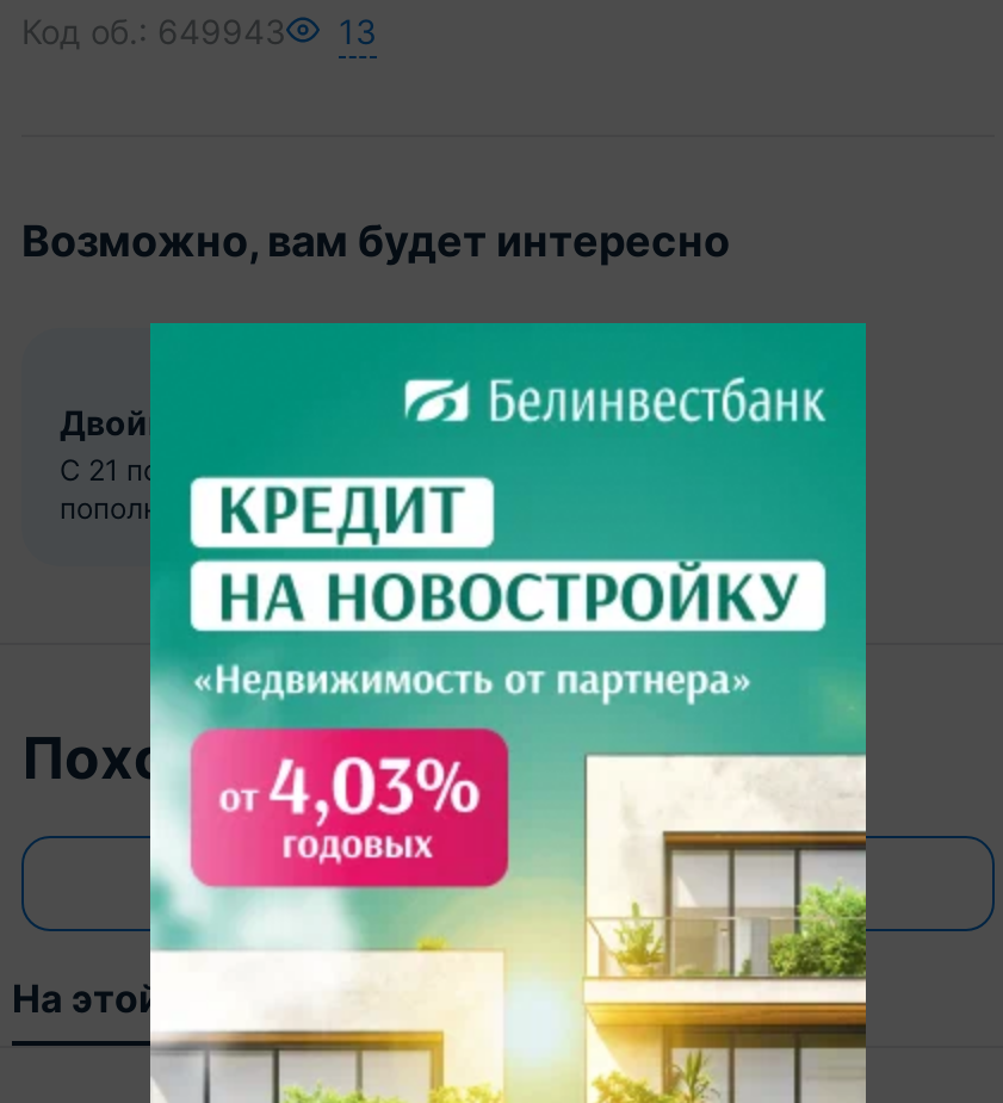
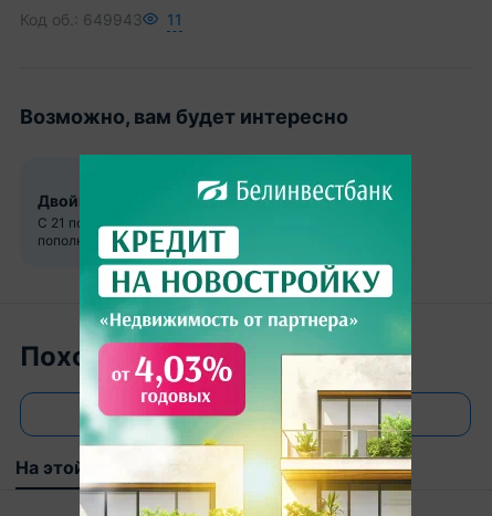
- 13
+ 11
